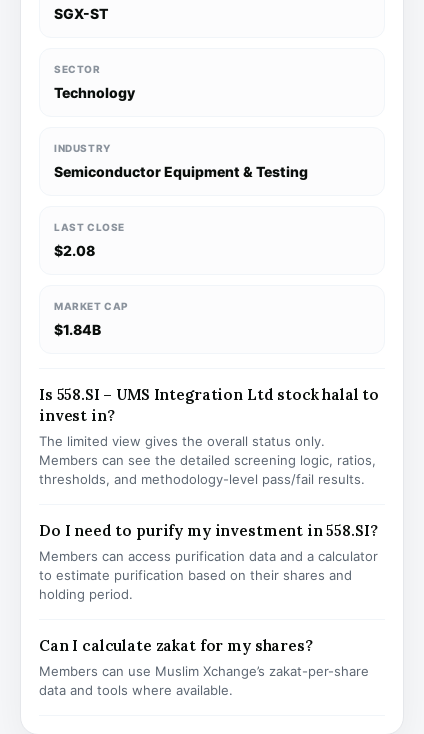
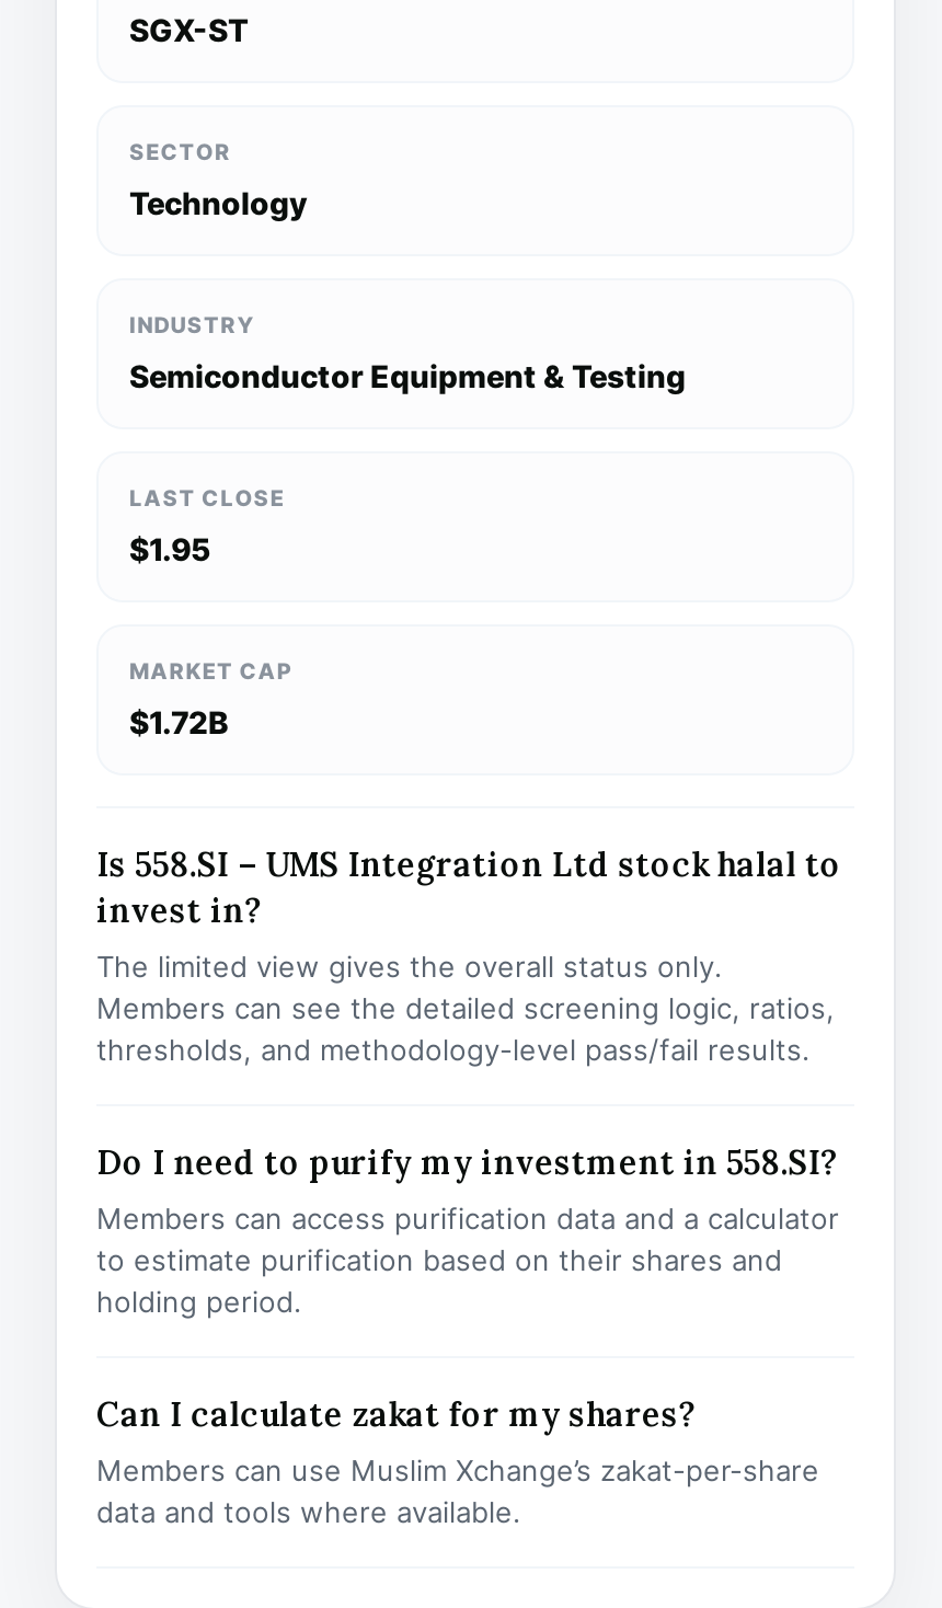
- $2.08
+ $1.95

- $1.84B
+ $1.72B
